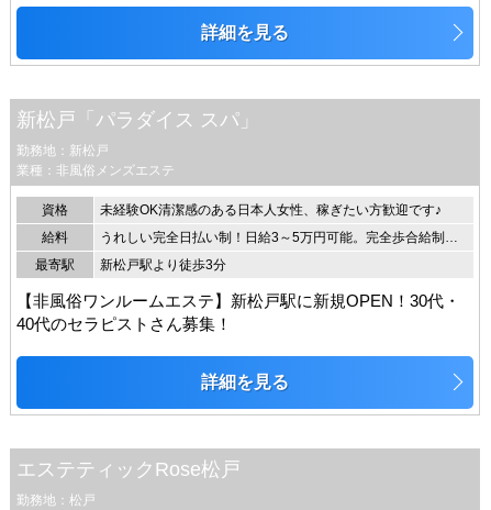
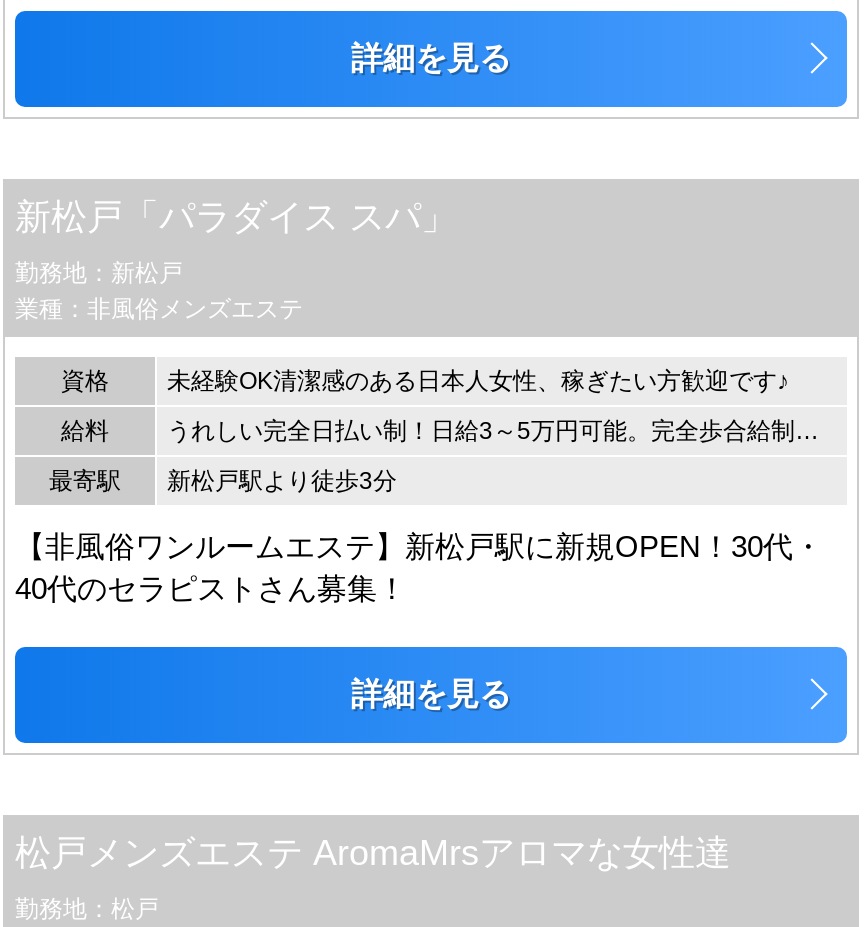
- エステティックRose松戸
+ 松戸メンズエステ AromaMrsアロマな女性達
